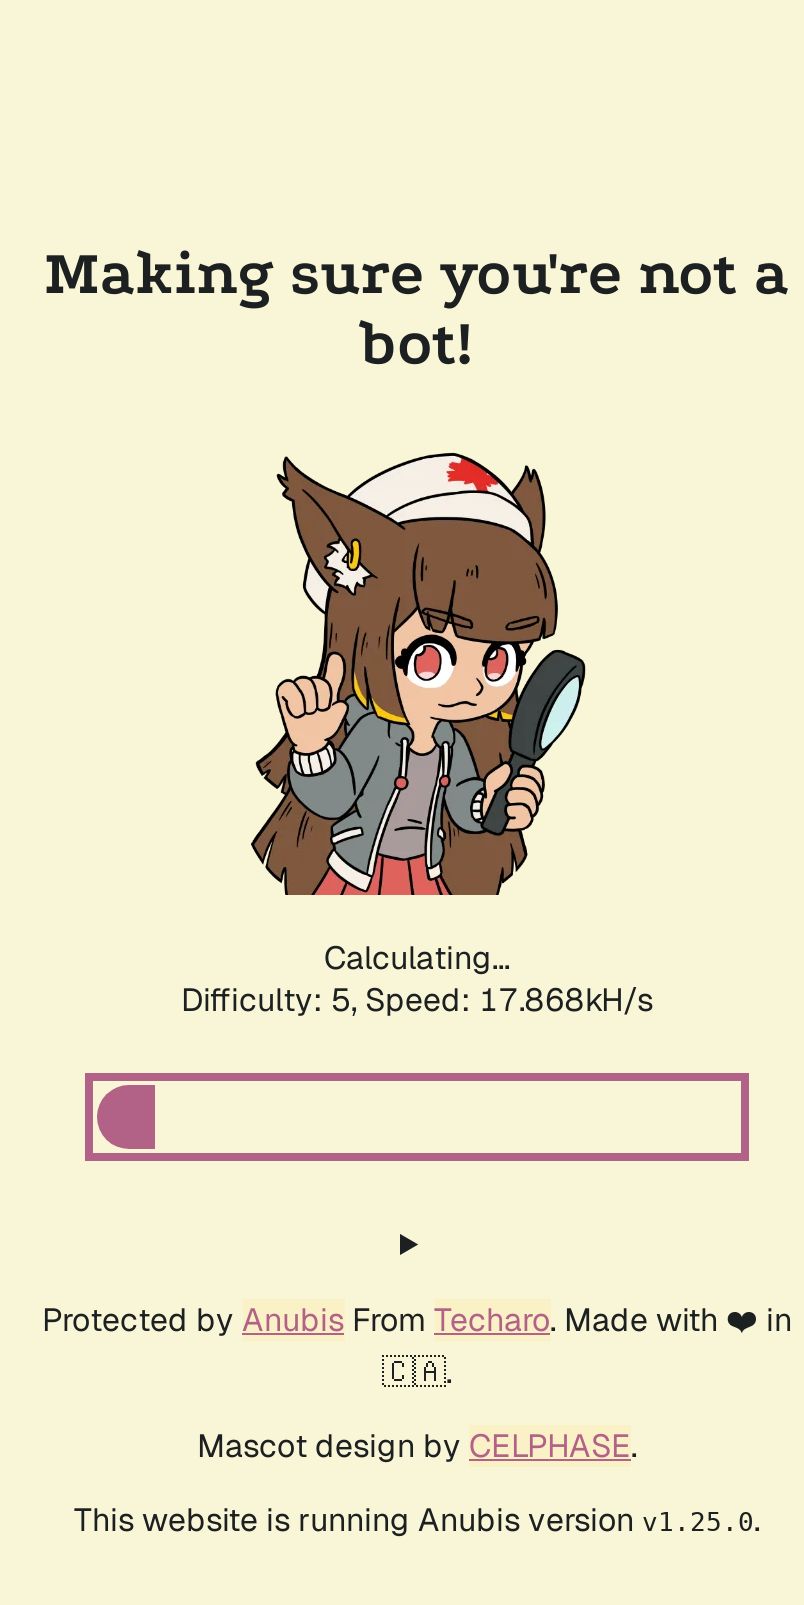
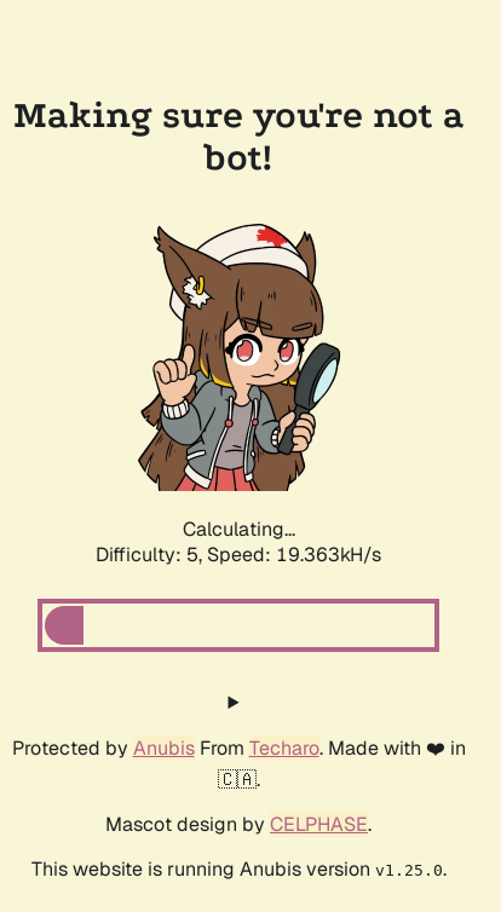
- Difficulty: 5, Speed: 17.868kH/s
+ Difficulty: 5, Speed: 19.363kH/s
